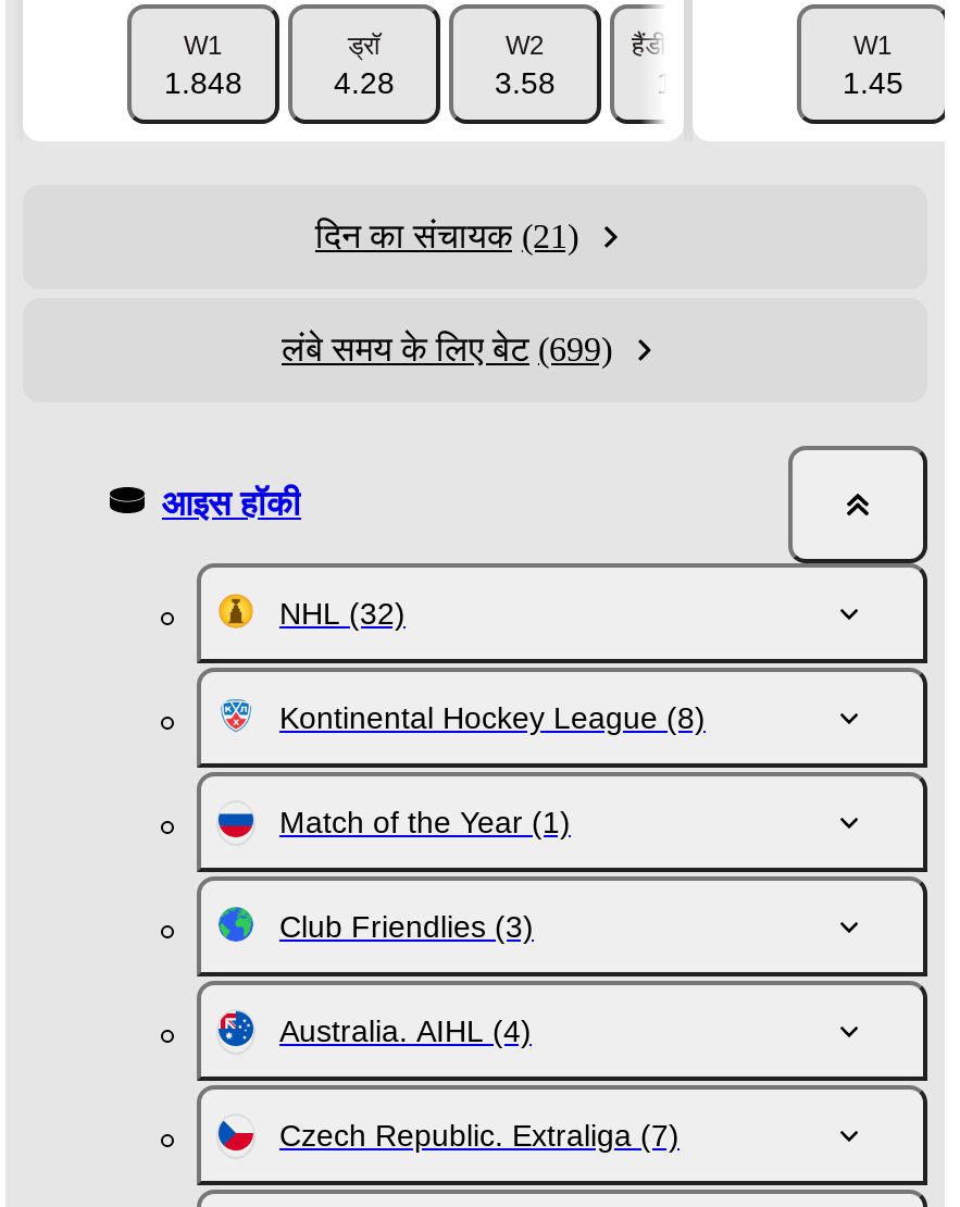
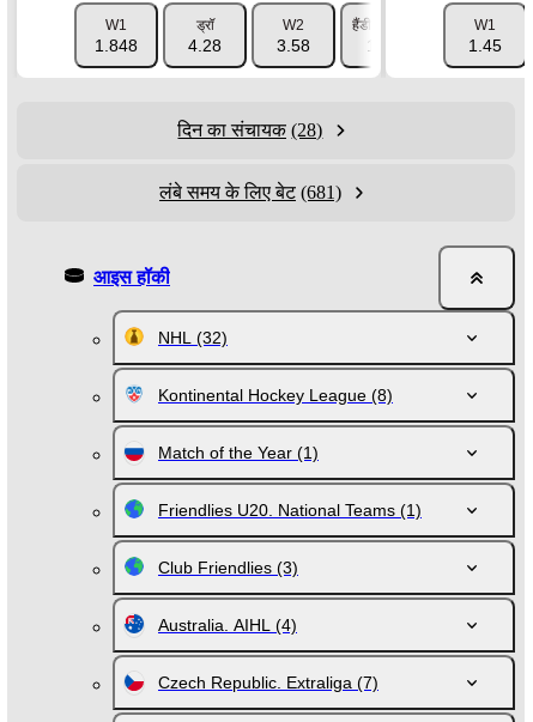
- दिन का संचायक (21)
+ दिन का संचायक (28)

- लंबे समय के लिए बेट (699)
+ लंबे समय के लिए बेट (681)

+ Friendlies U20. National Teams (1)
